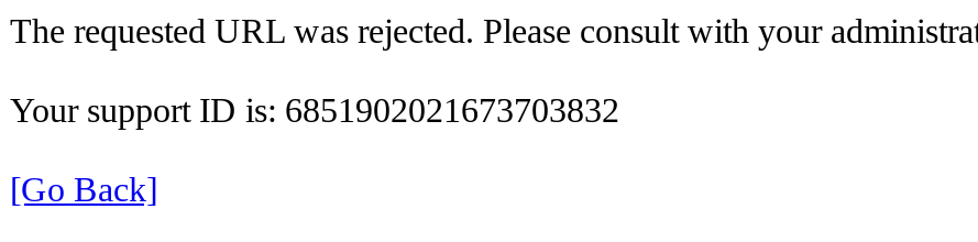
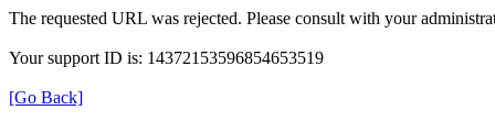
- Your support ID is: 6851902021673703832
+ Your support ID is: 14372153596854653519
